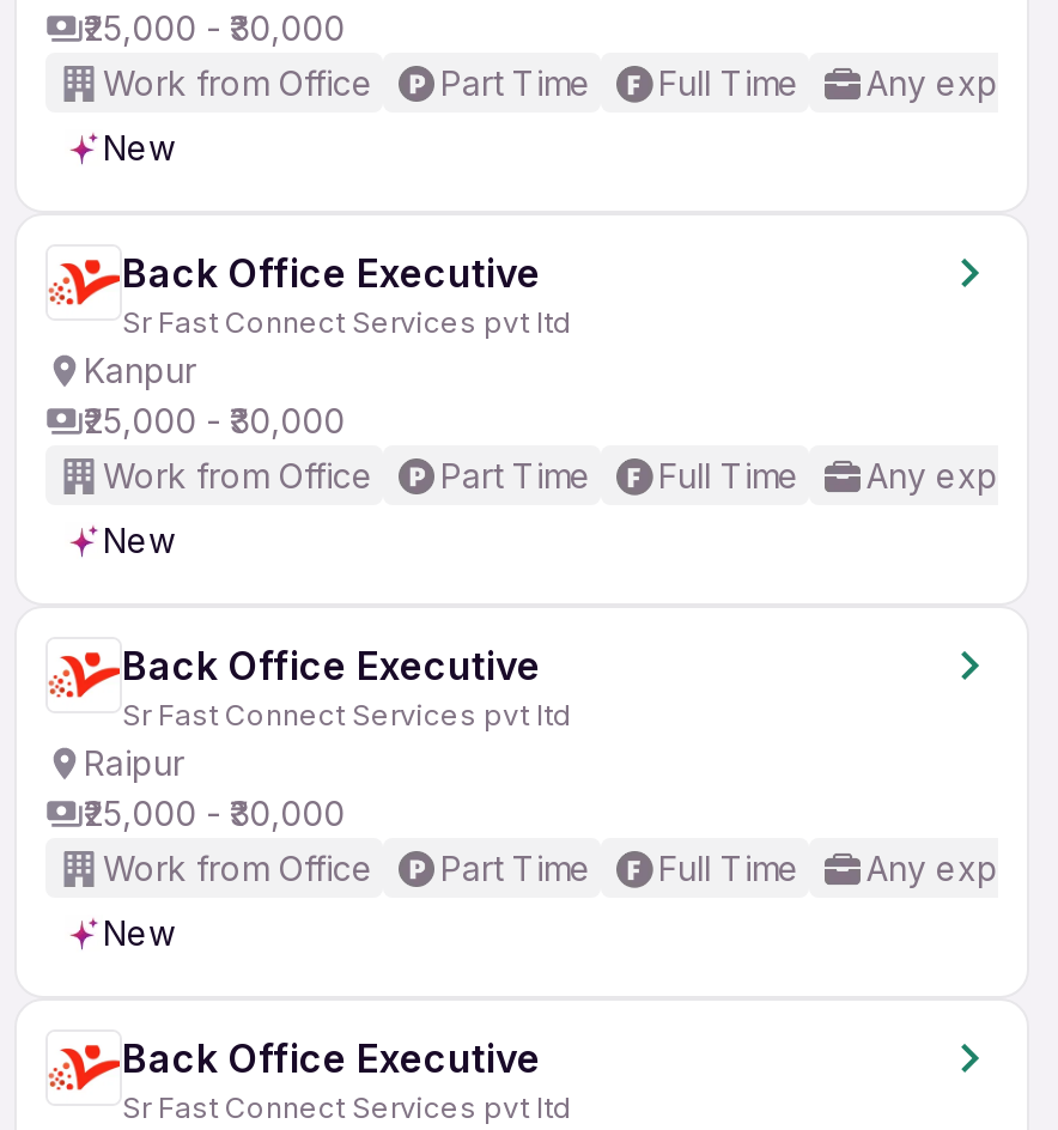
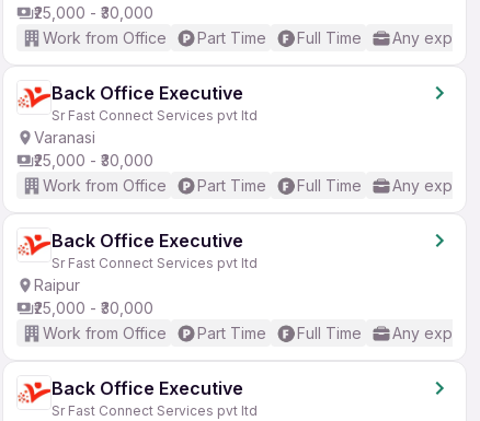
- New

- Kanpur
+ Varanasi

- New

- New
